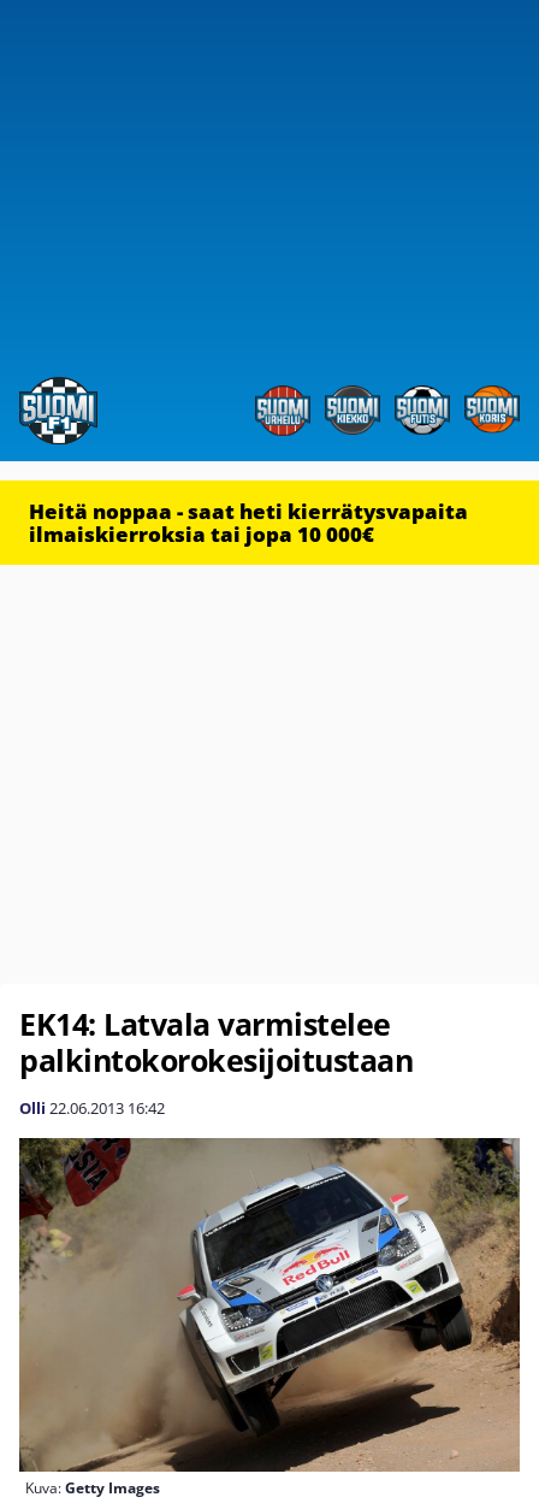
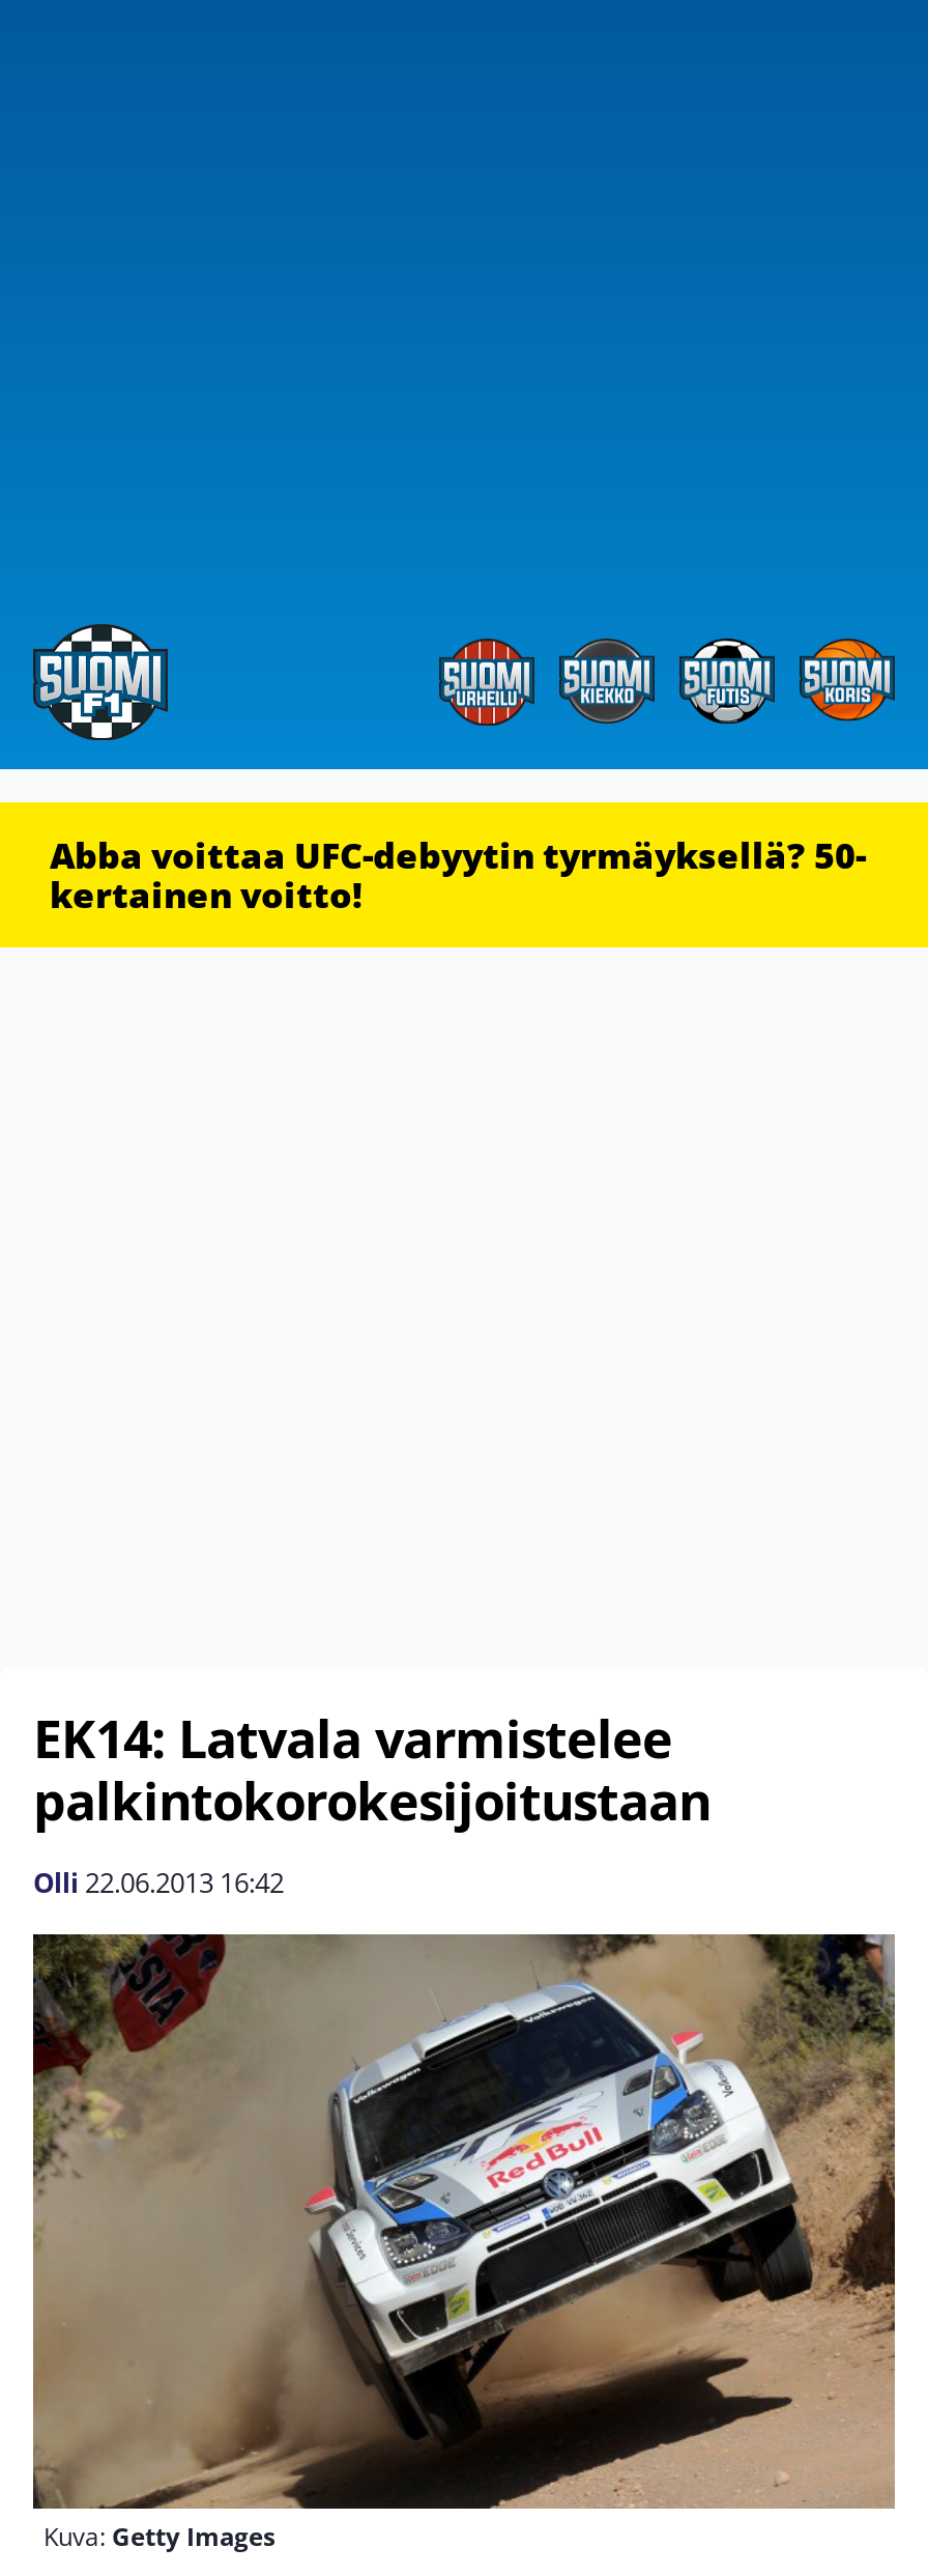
- Heitä noppaa - saat heti kierrätysvapaita
- ilmaiskierroksia tai jopa 10 000€
+ Abba voittaa UFC-debyytin tyrmäyksellä? 50-
+ kertainen voitto!
